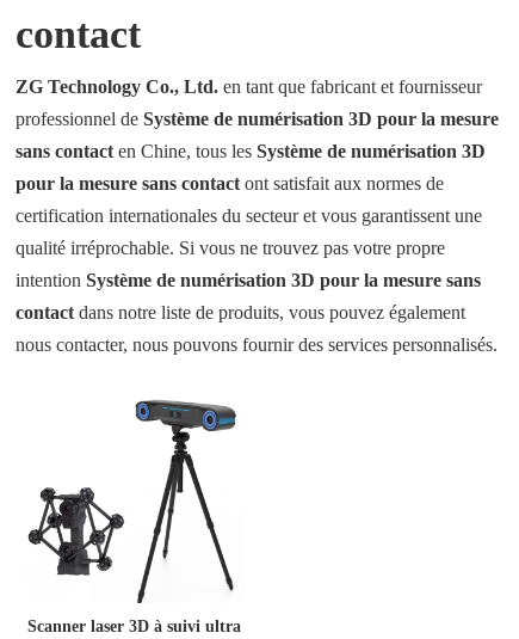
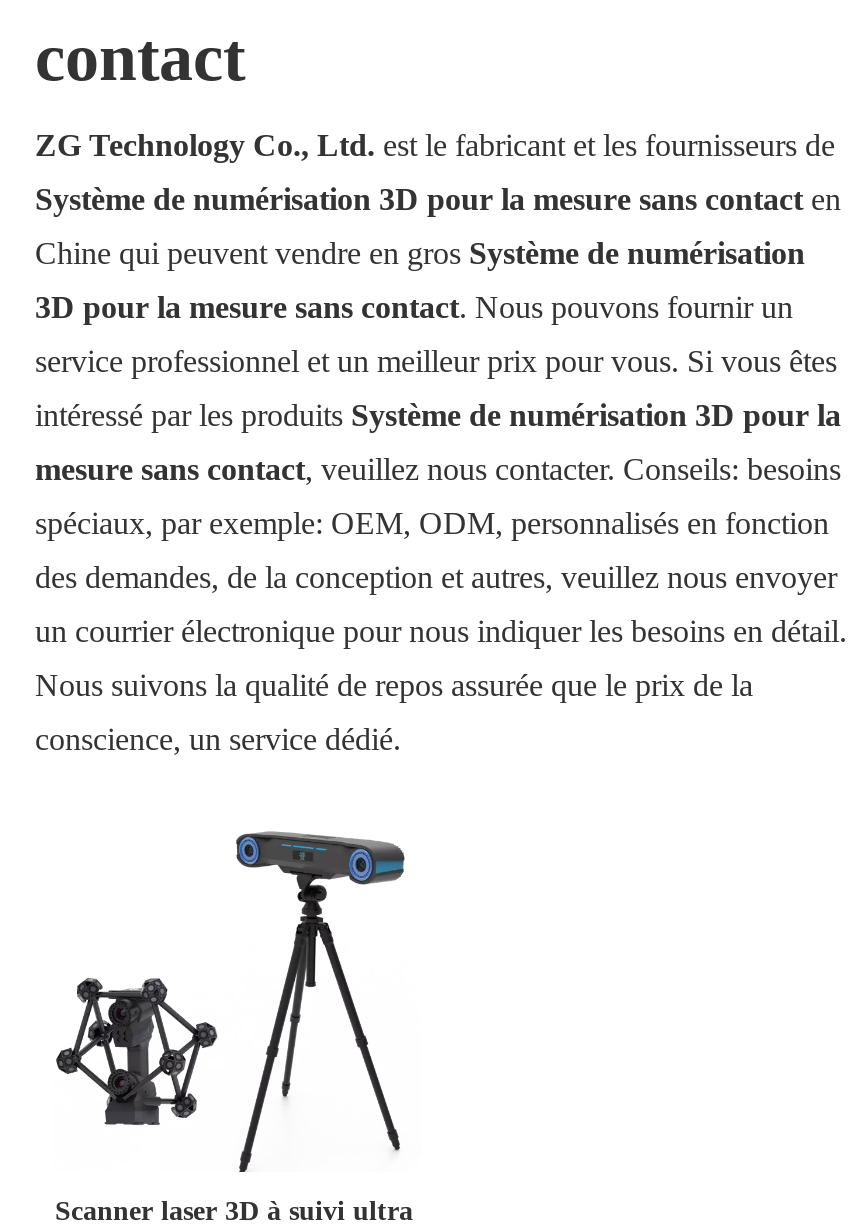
- ZG Technology Co., Ltd. en tant que fabricant et fournisseur
- professionnel de Système de numérisation 3D pour la mesure
- sans contact en Chine, tous les Système de numérisation 3D
- pour la mesure sans contact ont satisfait aux normes de
- certification internationales du secteur et vous garantissent une
- qualité irréprochable. Si vous ne trouvez pas votre propre
- intention Système de numérisation 3D pour la mesure sans
- contact dans notre liste de produits, vous pouvez également
- nous contacter, nous pouvons fournir des services personnalisés.
+ ZG Technology Co., Ltd. est le fabricant et les fournisseurs de
+ Système de numérisation 3D pour la mesure sans contact en
+ Chine qui peuvent vendre en gros Système de numérisation
+ 3D pour la mesure sans contact. Nous pouvons fournir un
+ service professionnel et un meilleur prix pour vous. Si vous êtes
+ intéressé par les produits Système de numérisation 3D pour la
+ mesure sans contact, veuillez nous contacter. Conseils: besoins
+ spéciaux, par exemple: OEM, ODM, personnalisés en fonction
+ des demandes, de la conception et autres, veuillez nous envoyer
+ un courrier électronique pour nous indiquer les besoins en détail.
+ Nous suivons la qualité de repos assurée que le prix de la
+ conscience, un service dédié.
